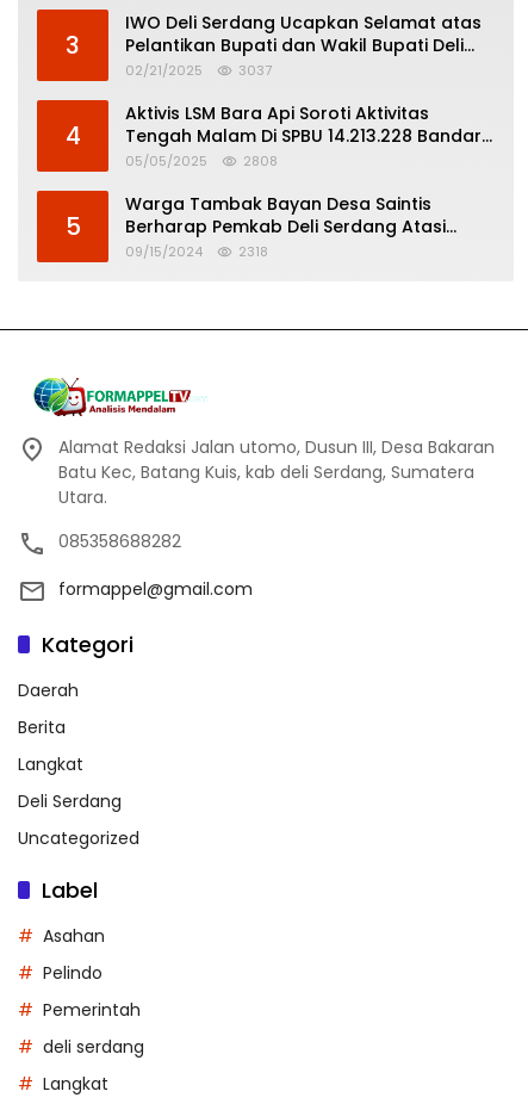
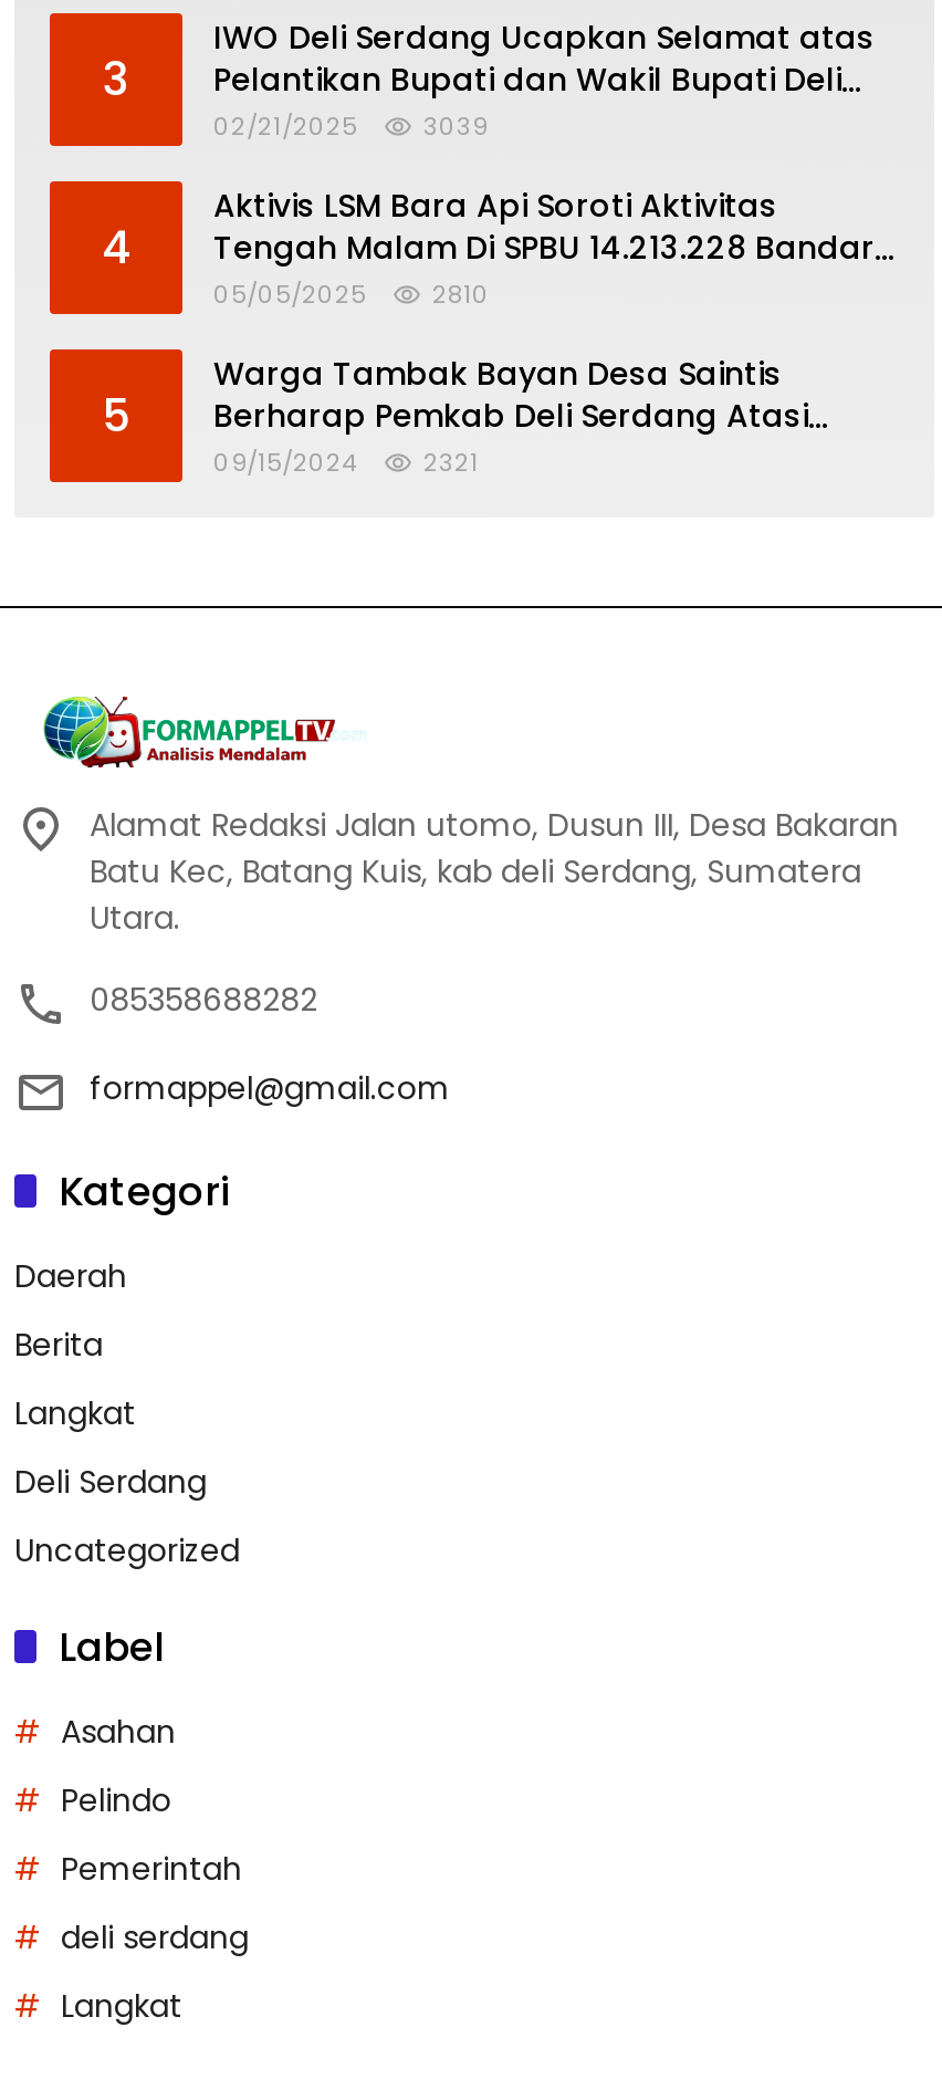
- 3037
+ 3039

- 2808
+ 2810

- 2318
+ 2321
